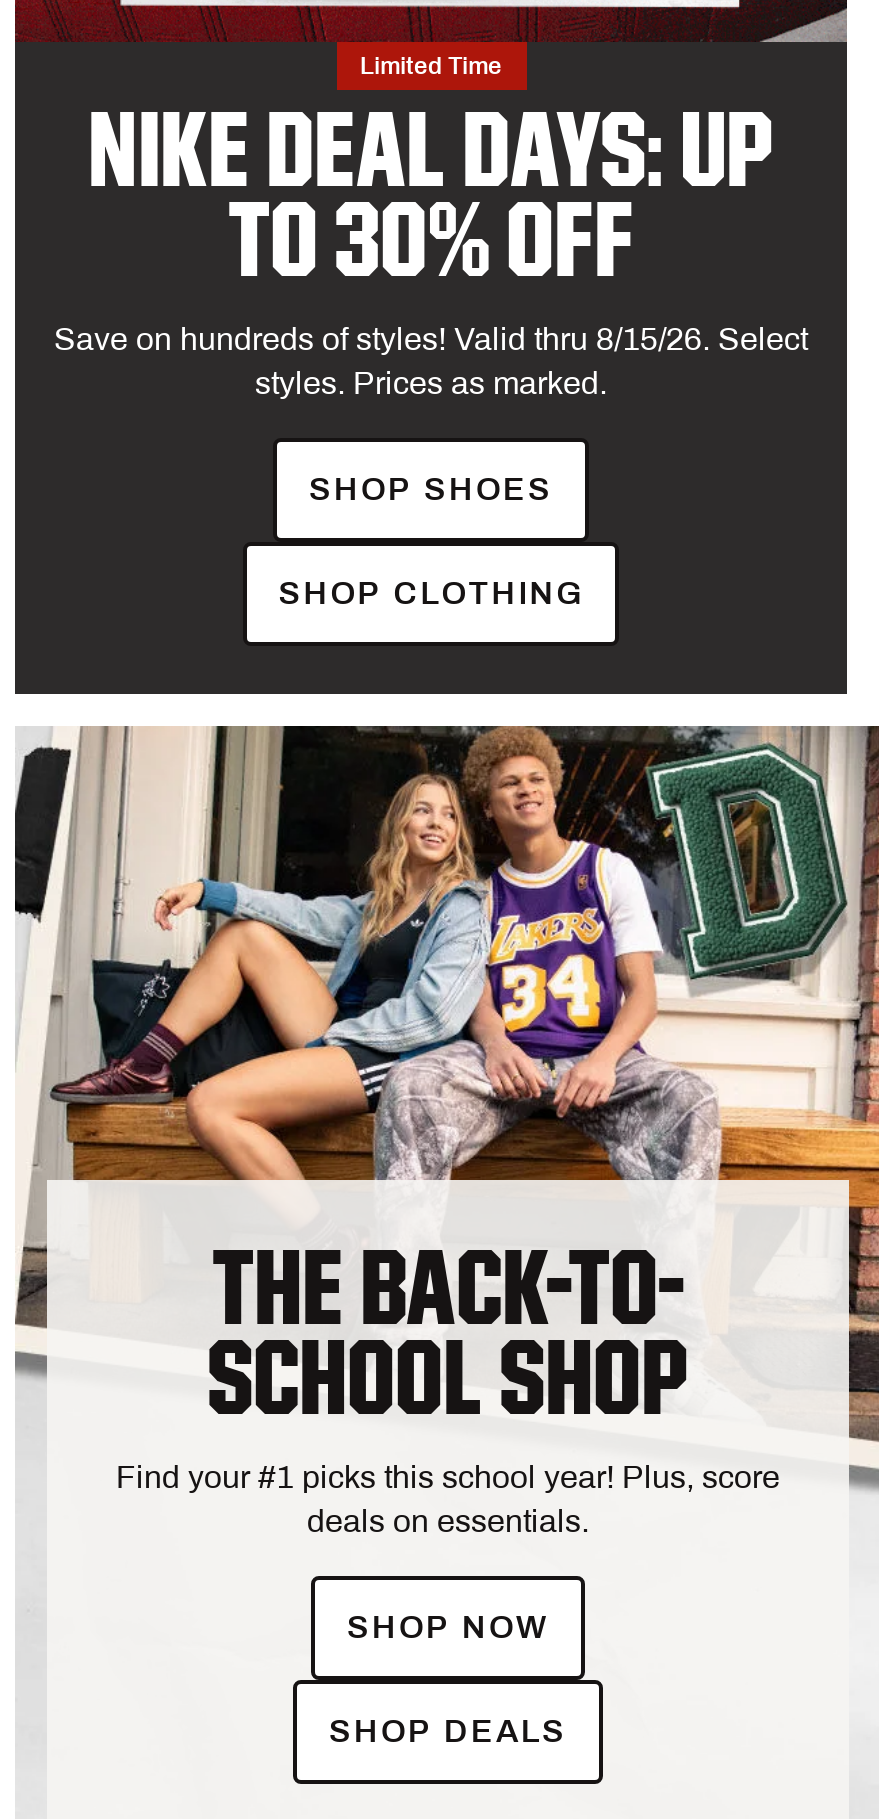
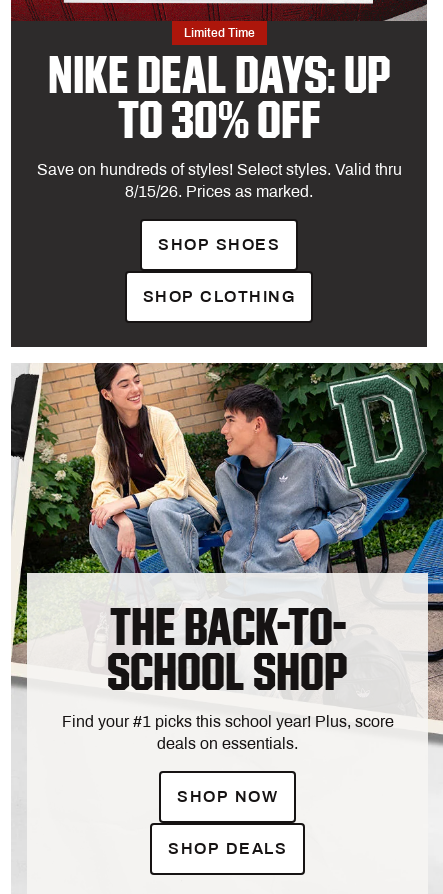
- Save on hundreds of styles! Valid thru 8/15/26. Select
+ Save on hundreds of styles! Select styles. Valid thru

- styles. Prices as marked.
+ 8/15/26. Prices as marked.

- [image]
+ [image]
